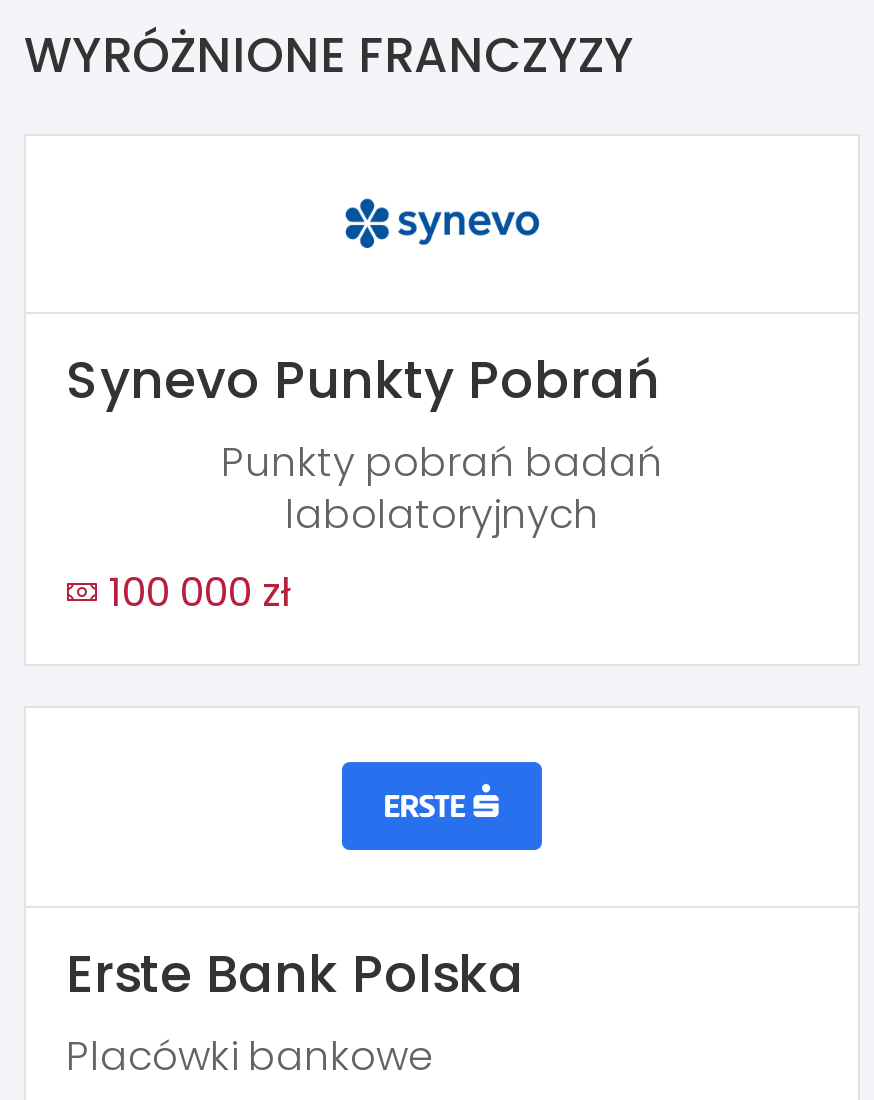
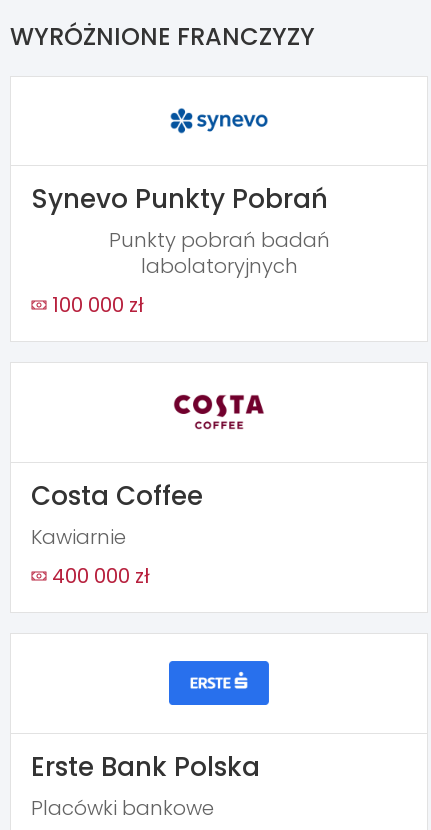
+ Costa Coffee
+ Kawiarnie
+ 400 000 zł

+ [image]
